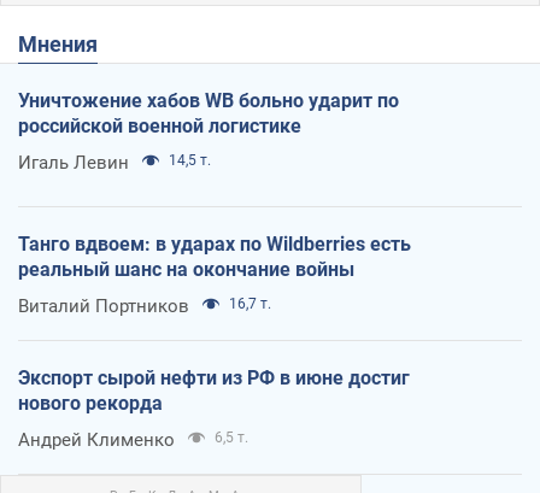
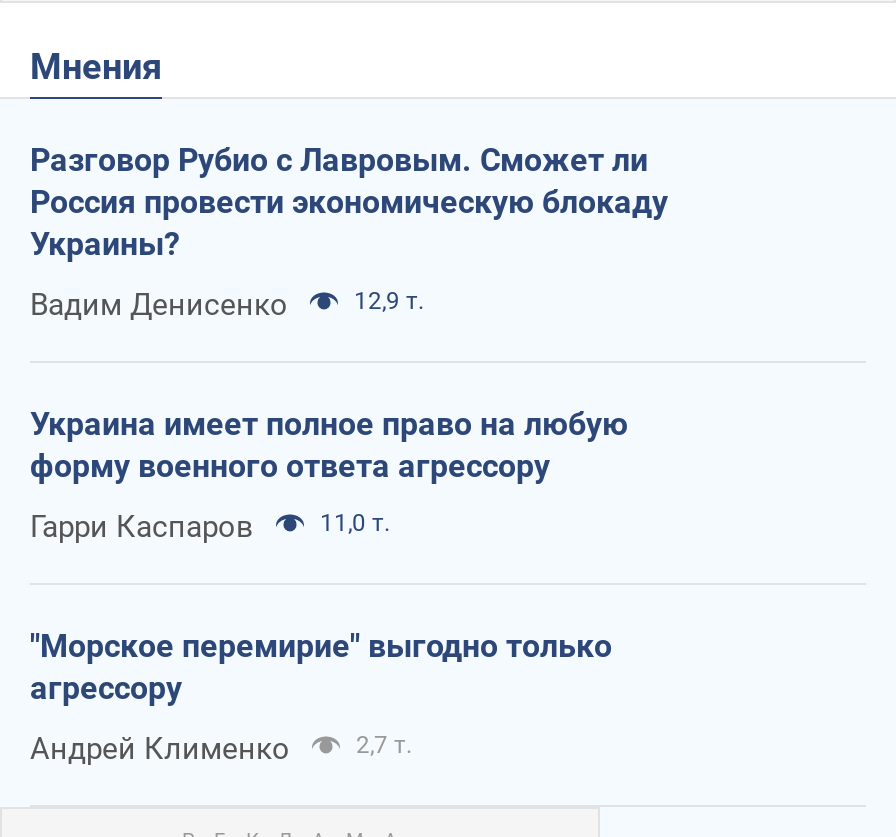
- Уничтожение хабов WB больно ударит по
- российской военной логистике
+ Разговор Рубио с Лавровым. Сможет ли
+ Россия провести экономическую блокаду
+ Украины?

- Игаль Левин
- 14,5 т.
+ Вадим Денисенко
+ 12,9 т.

- Танго вдвоем: в ударах по Wildberries есть
- реальный шанс на окончание войны
+ Украина имеет полное право на любую
+ форму военного ответа агрессору

- Виталий Портников
- 16,7 т.
+ Гарри Каспаров
+ 11,0 т.

- Экспорт сырой нефти из РФ в июне достиг
- нового рекорда
+ "Морское перемирие" выгодно только
+ агрессору

- 6,5 т.
+ 2,7 т.
